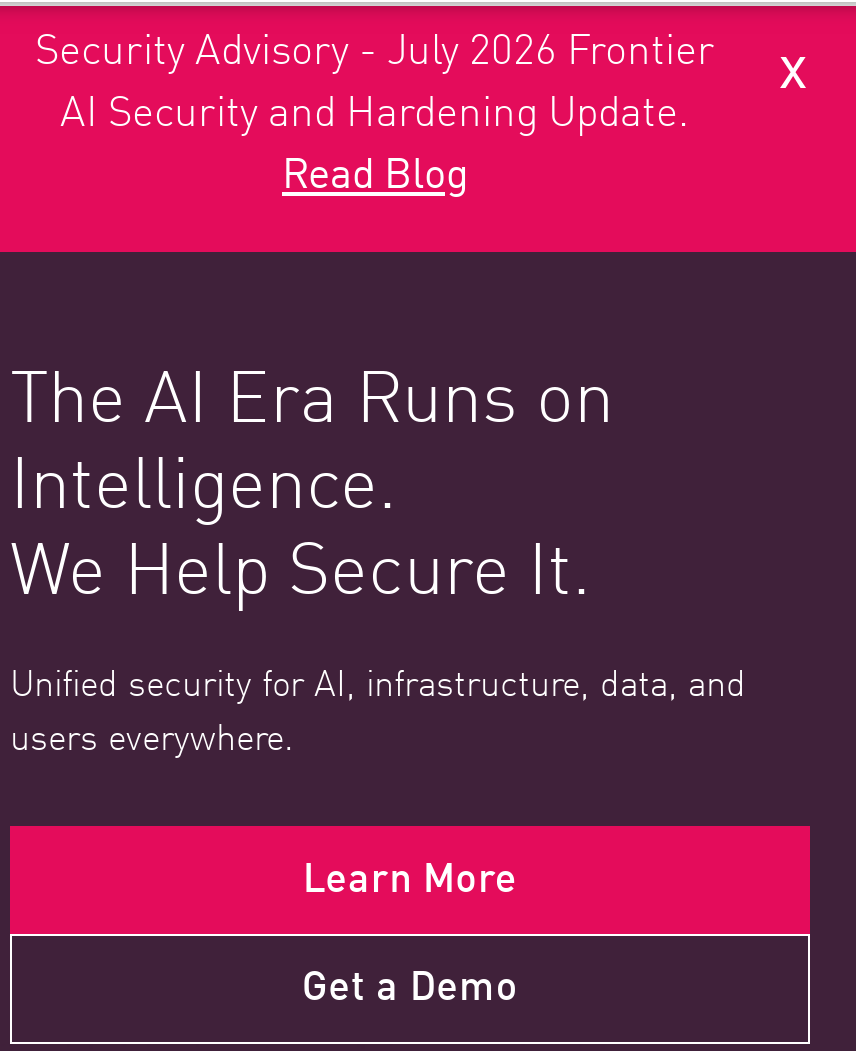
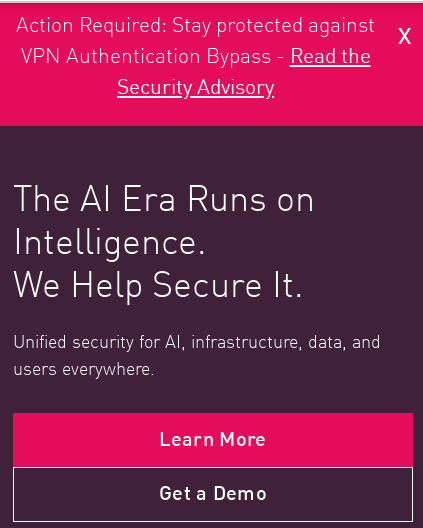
- Security Advisory - July 2026 Frontier
- AI Security and Hardening Update.
- Read Blog
+ Action Required: Stay protected against
+ VPN Authentication Bypass - Read the
+ Security Advisory
